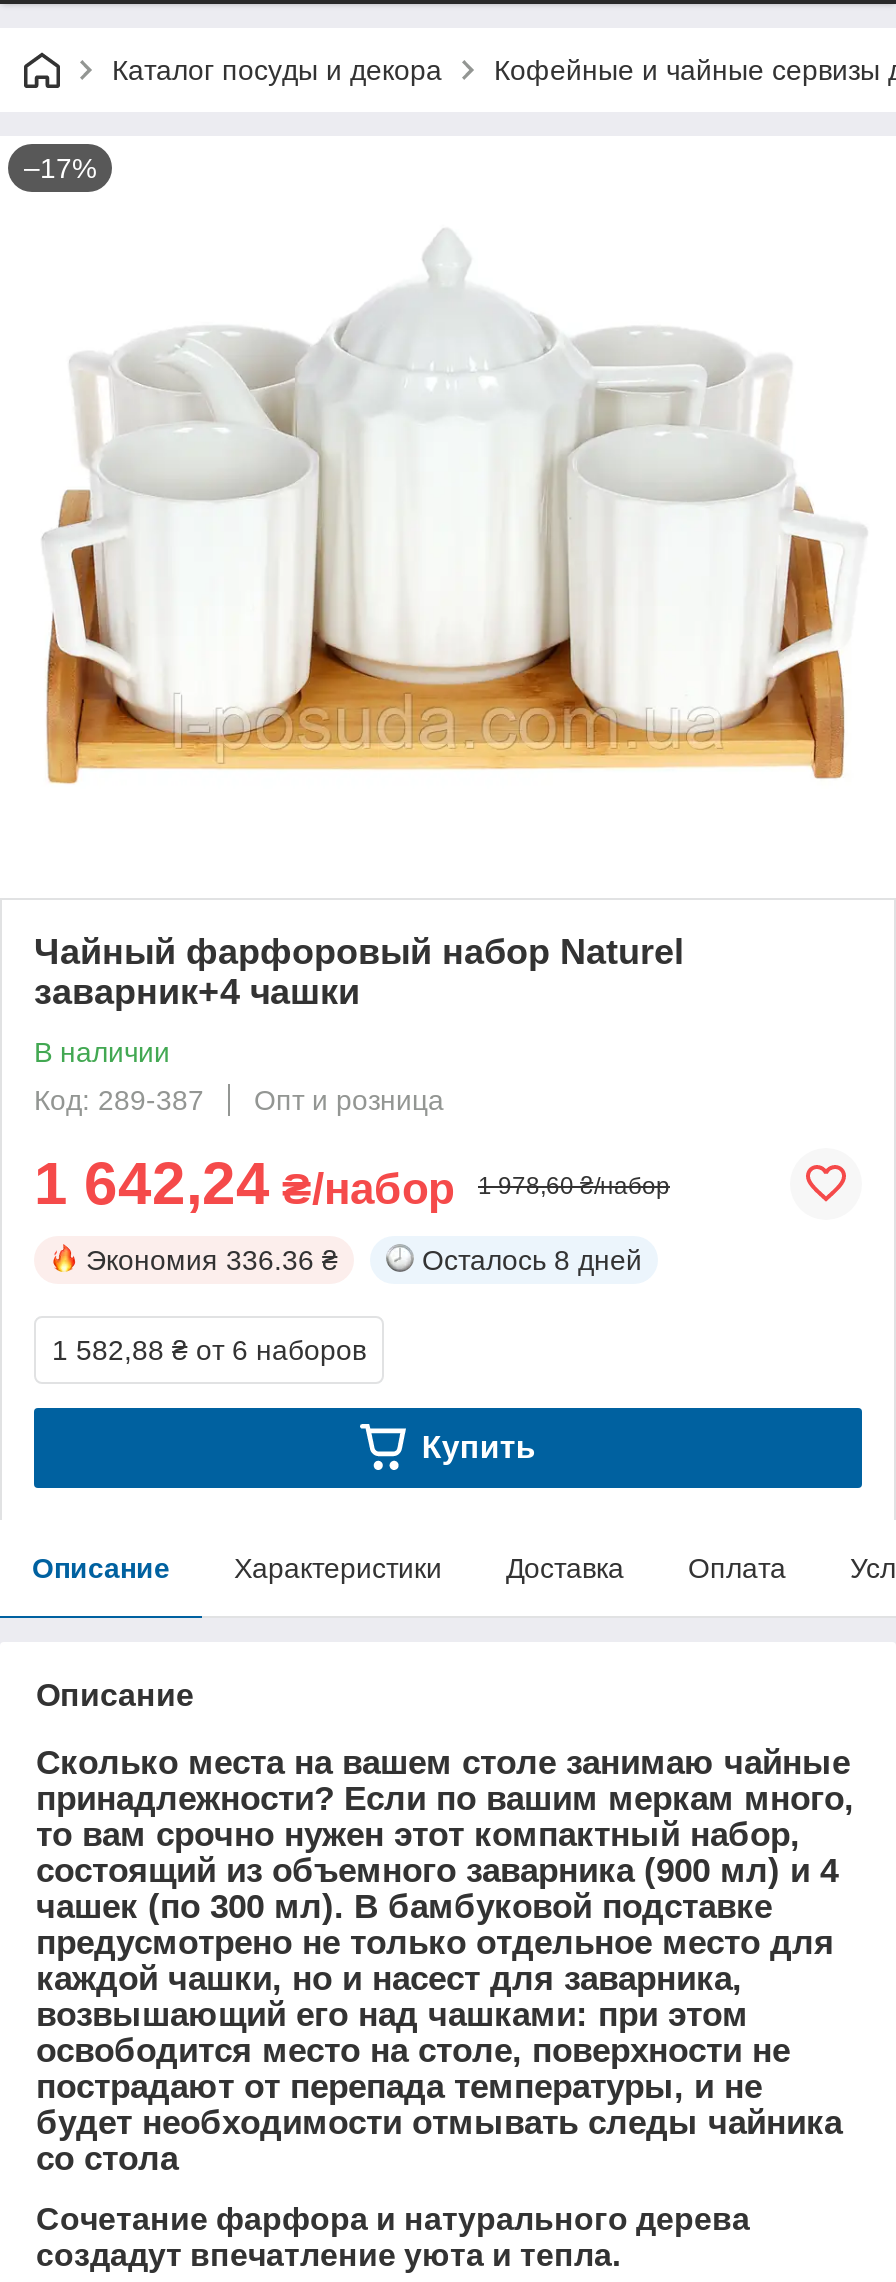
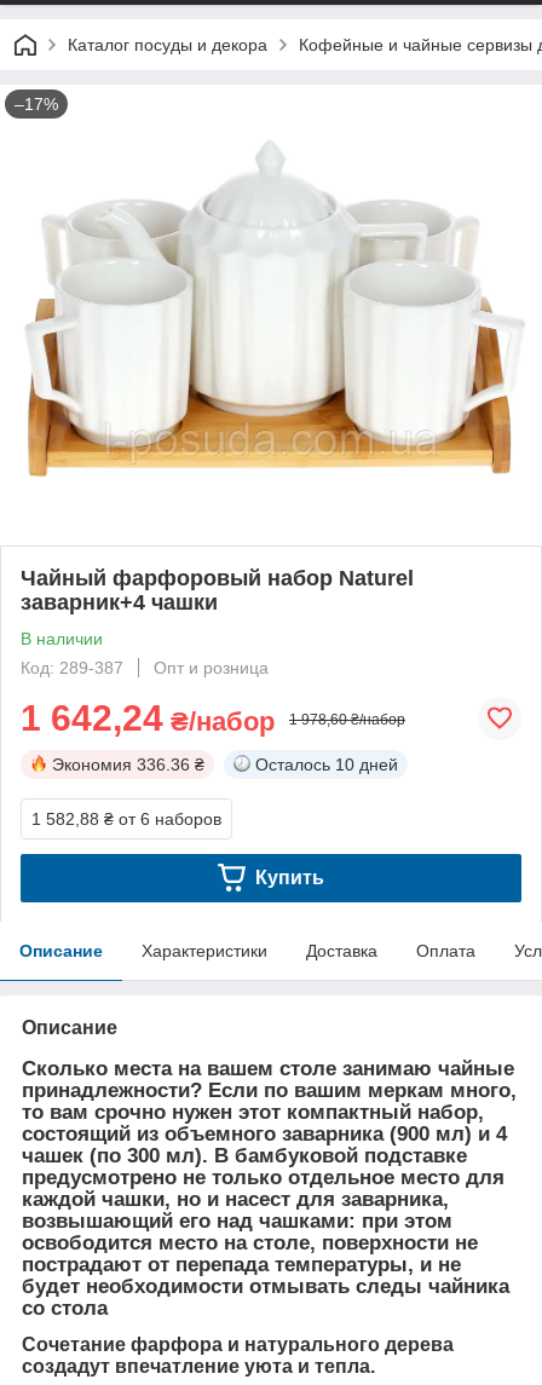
- Осталось 8 дней
+ Осталось 10 дней
